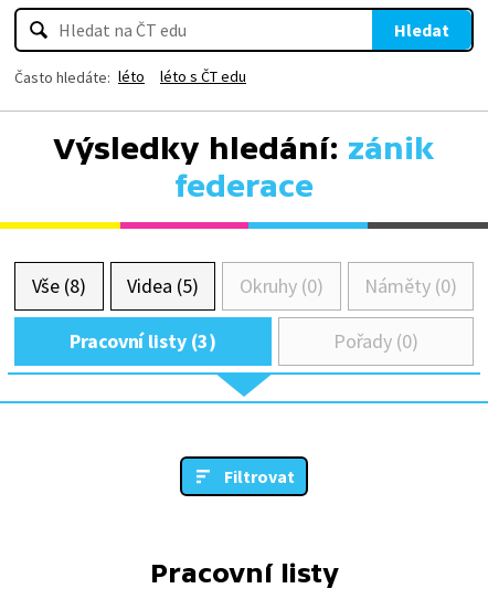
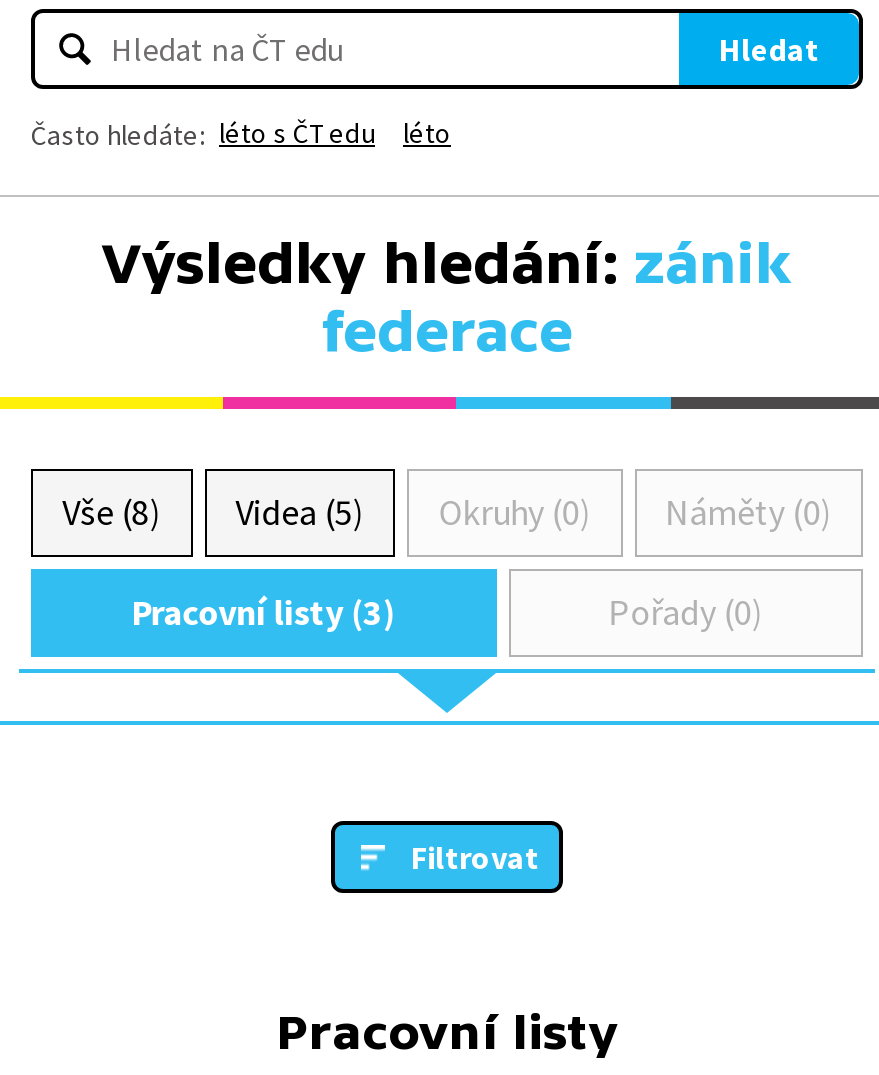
- Často hledáte: léto
- léto s ČT edu
+ Často hledáte: léto s ČT edu
+ léto
